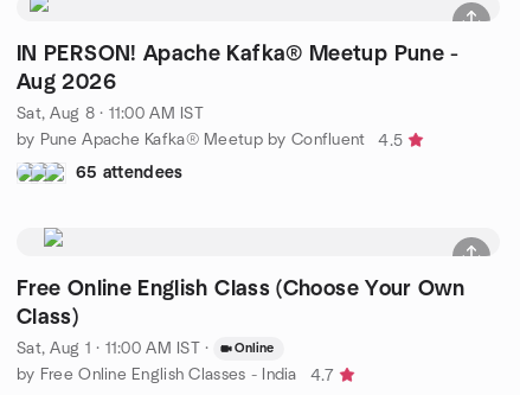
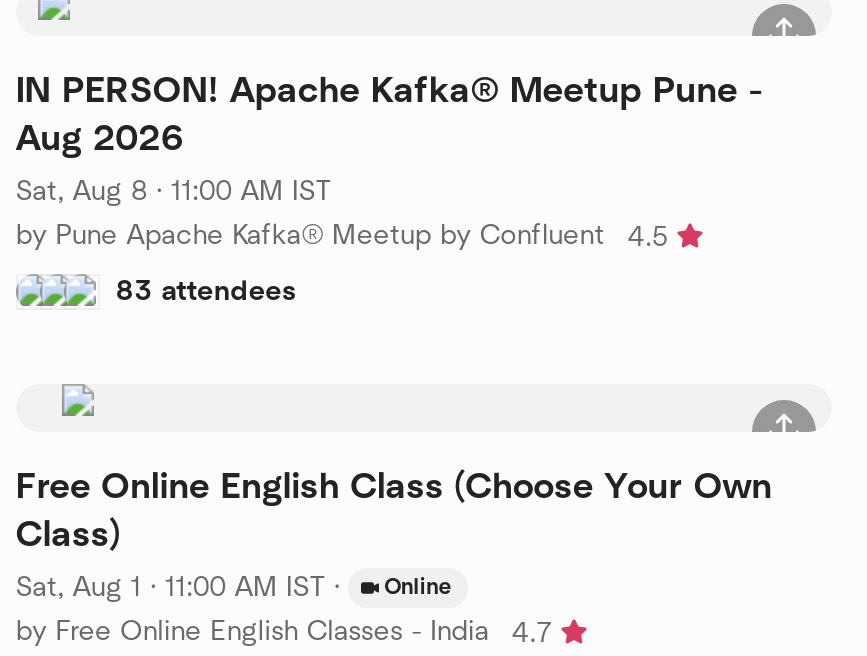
- 65 attendees
+ 83 attendees
